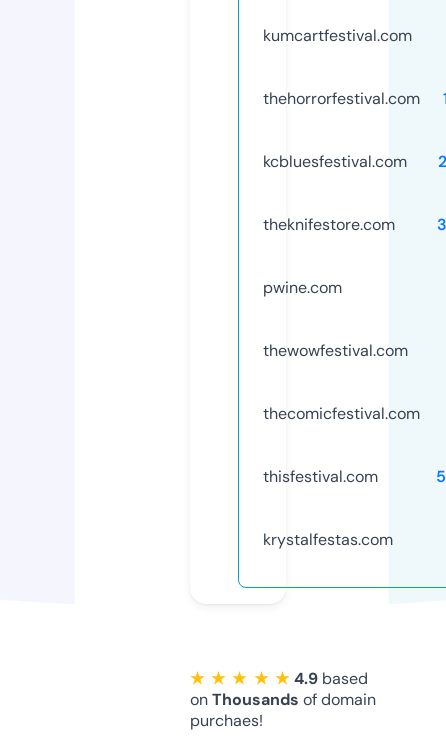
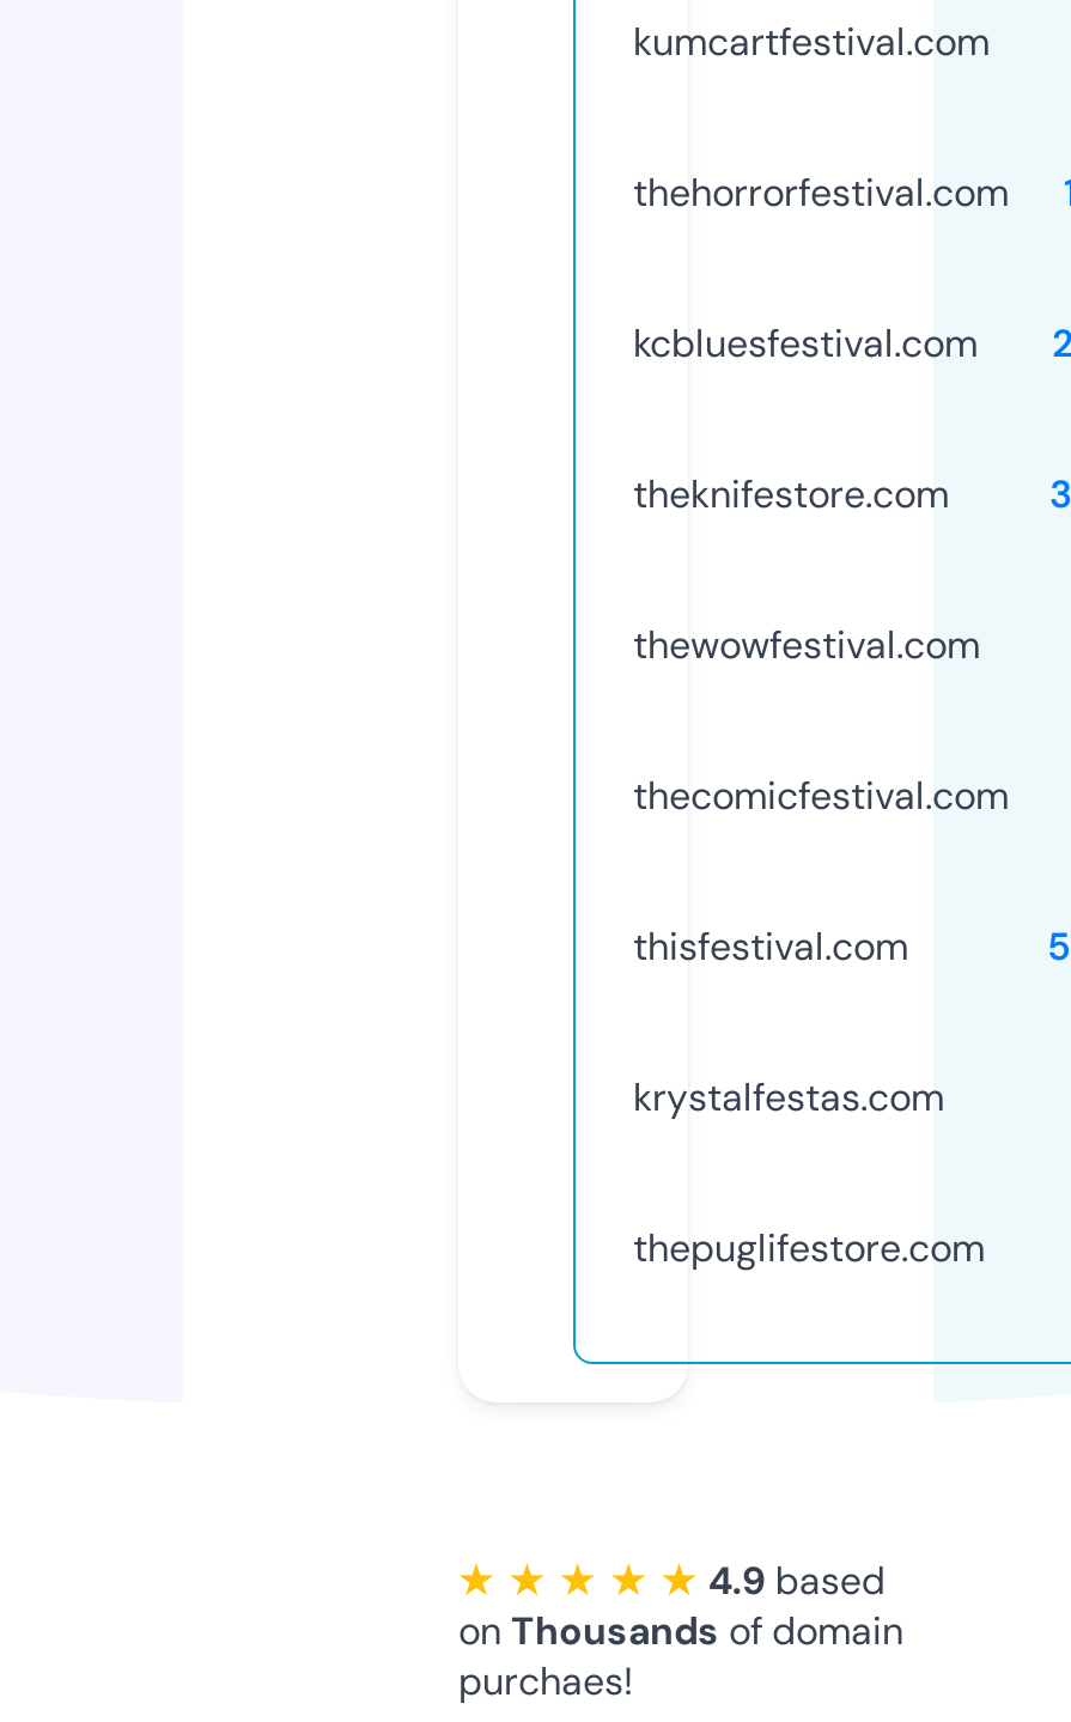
- pwine.com

moved up: thewowfestival.com | thecomicfestival.com | thisfestival.com | krystalfestas.com

+ thepuglifestore.com
